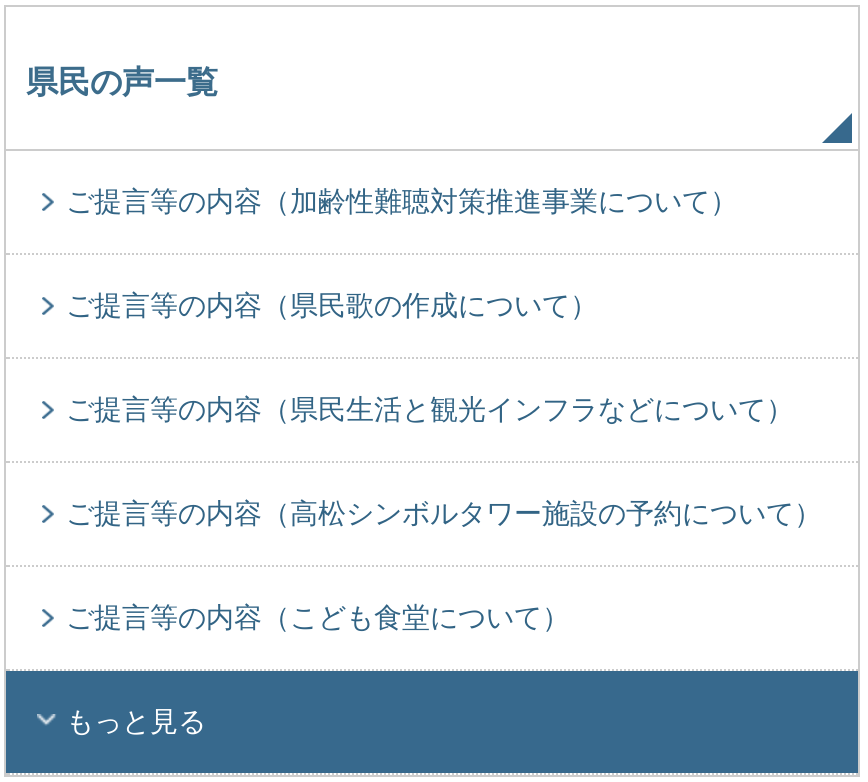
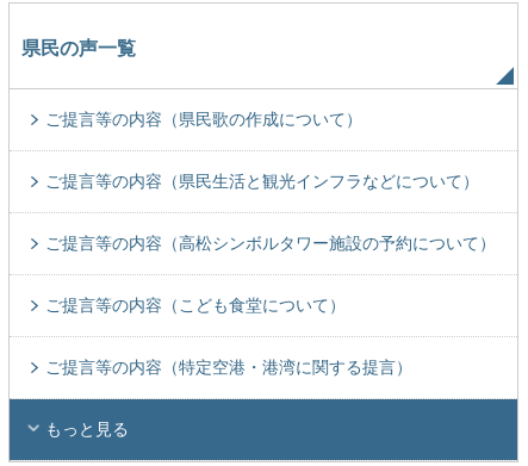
- ご提言等の内容（加齢性難聴対策推進事業について）

moved up: ご提言等の内容（県民歌の作成について） | ご提言等の内容（県民生活と観光インフラなどについて） | ご提言等の内容（高松シンボルタワー施設の予約について） | ご提言等の内容（こども食堂について）

+ ご提言等の内容（特定空港・港湾に関する提言）
